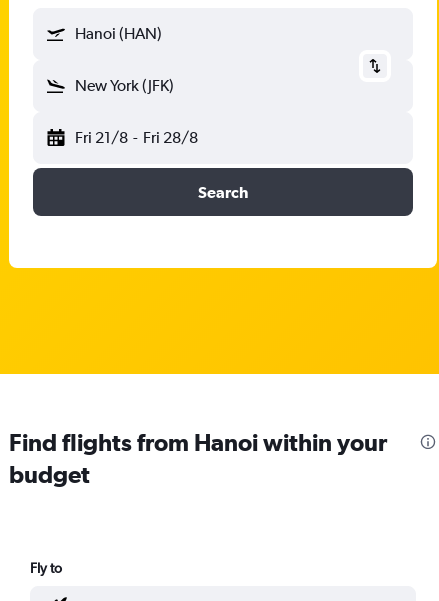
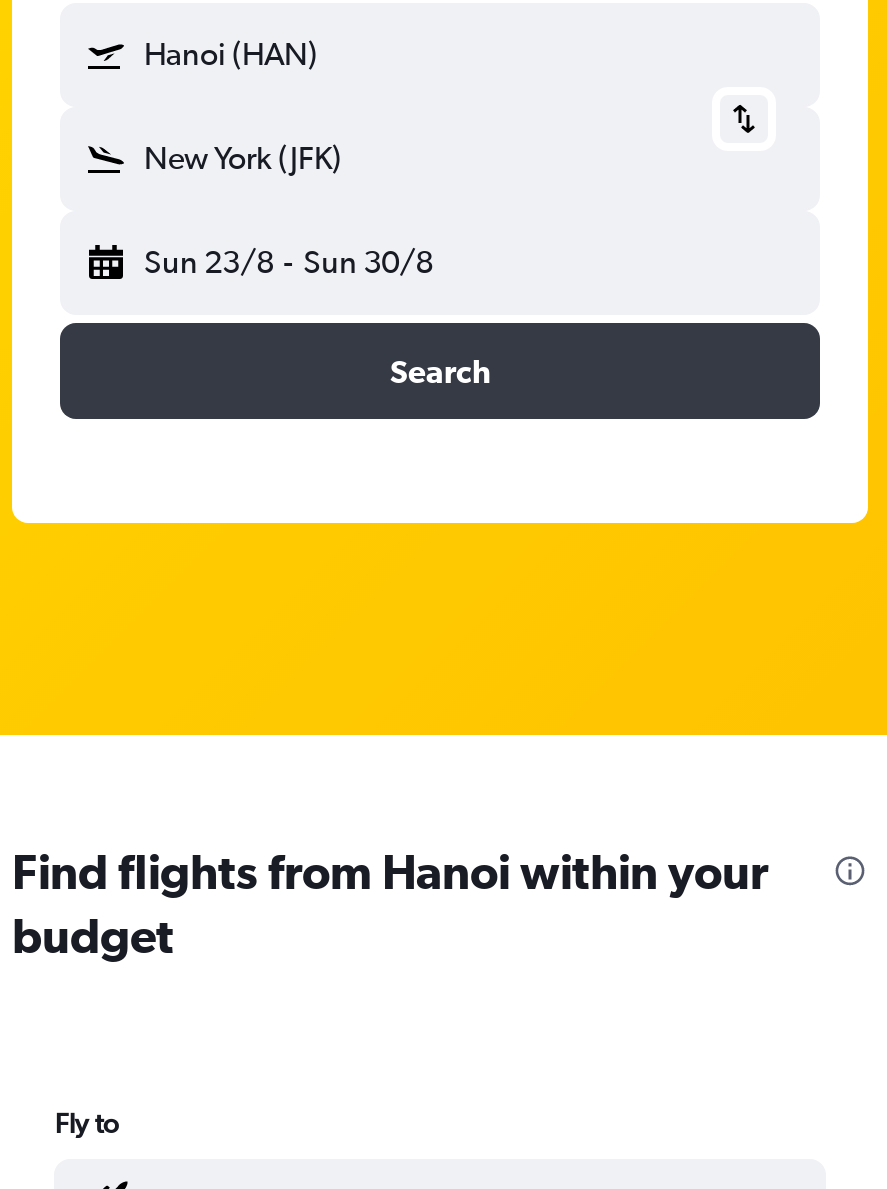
- Fri 21/8 - Fri 28/8
+ Sun 23/8 - Sun 30/8
